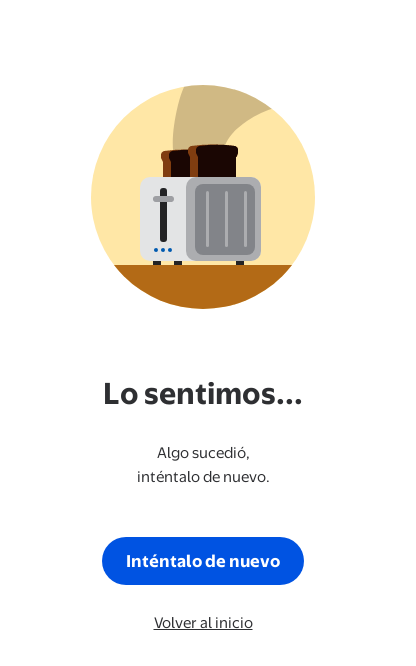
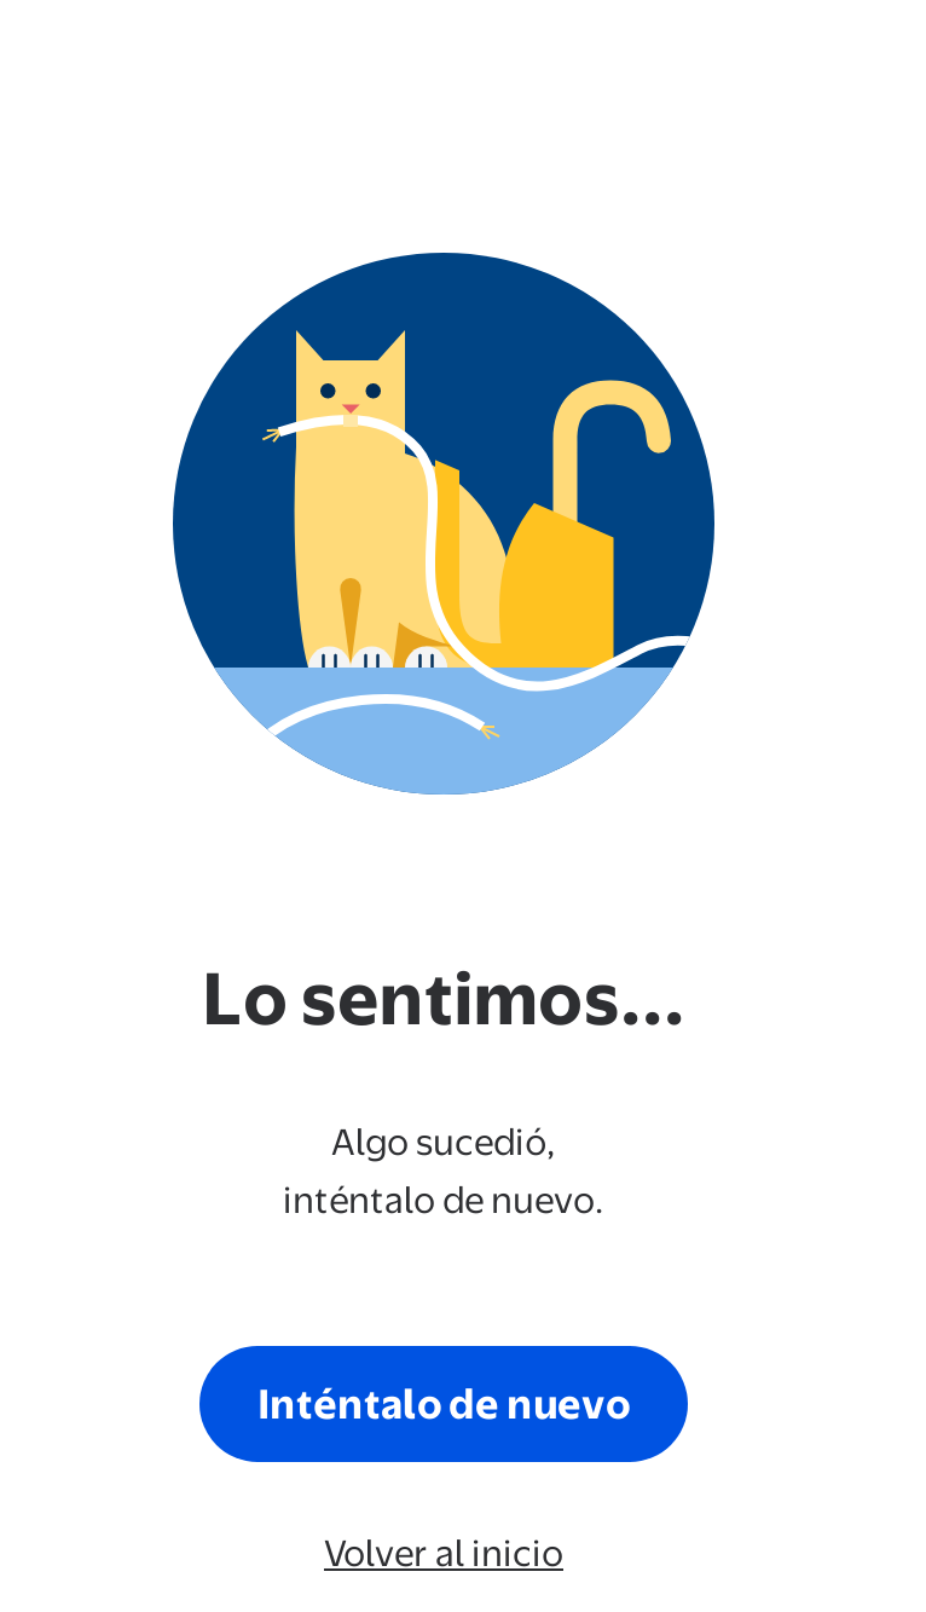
- [image]
+ [image]
